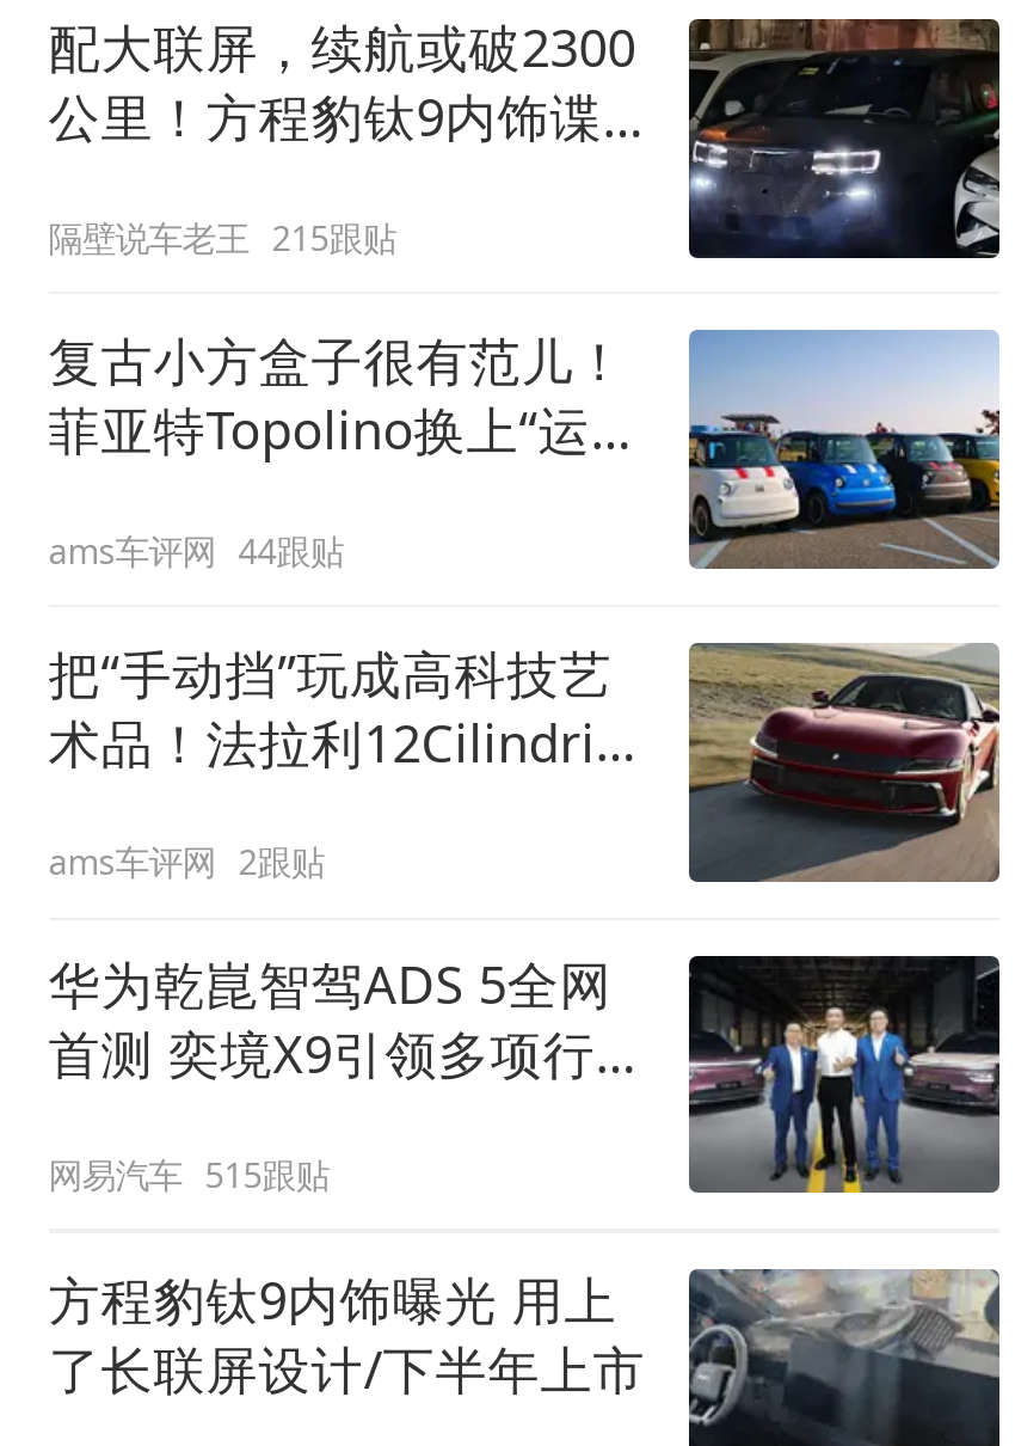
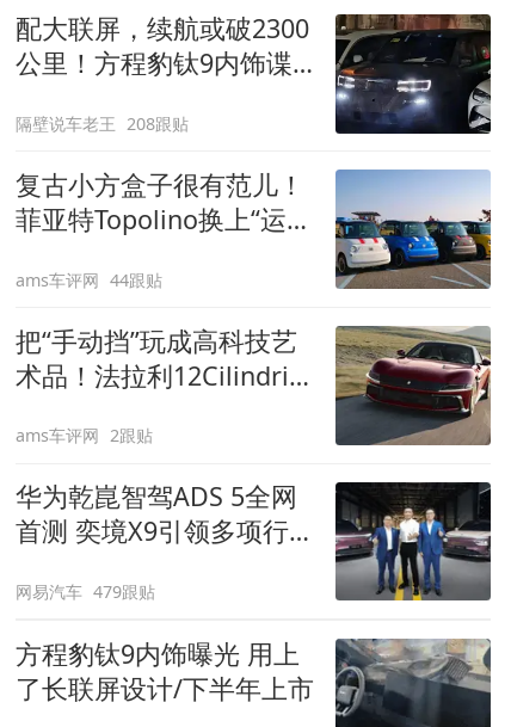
- 隔壁说车老王 215跟贴
+ 隔壁说车老王 208跟贴

- 网易汽车 515跟贴
+ 网易汽车 479跟贴
